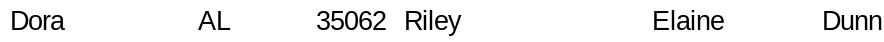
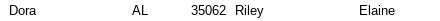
- Dunn
